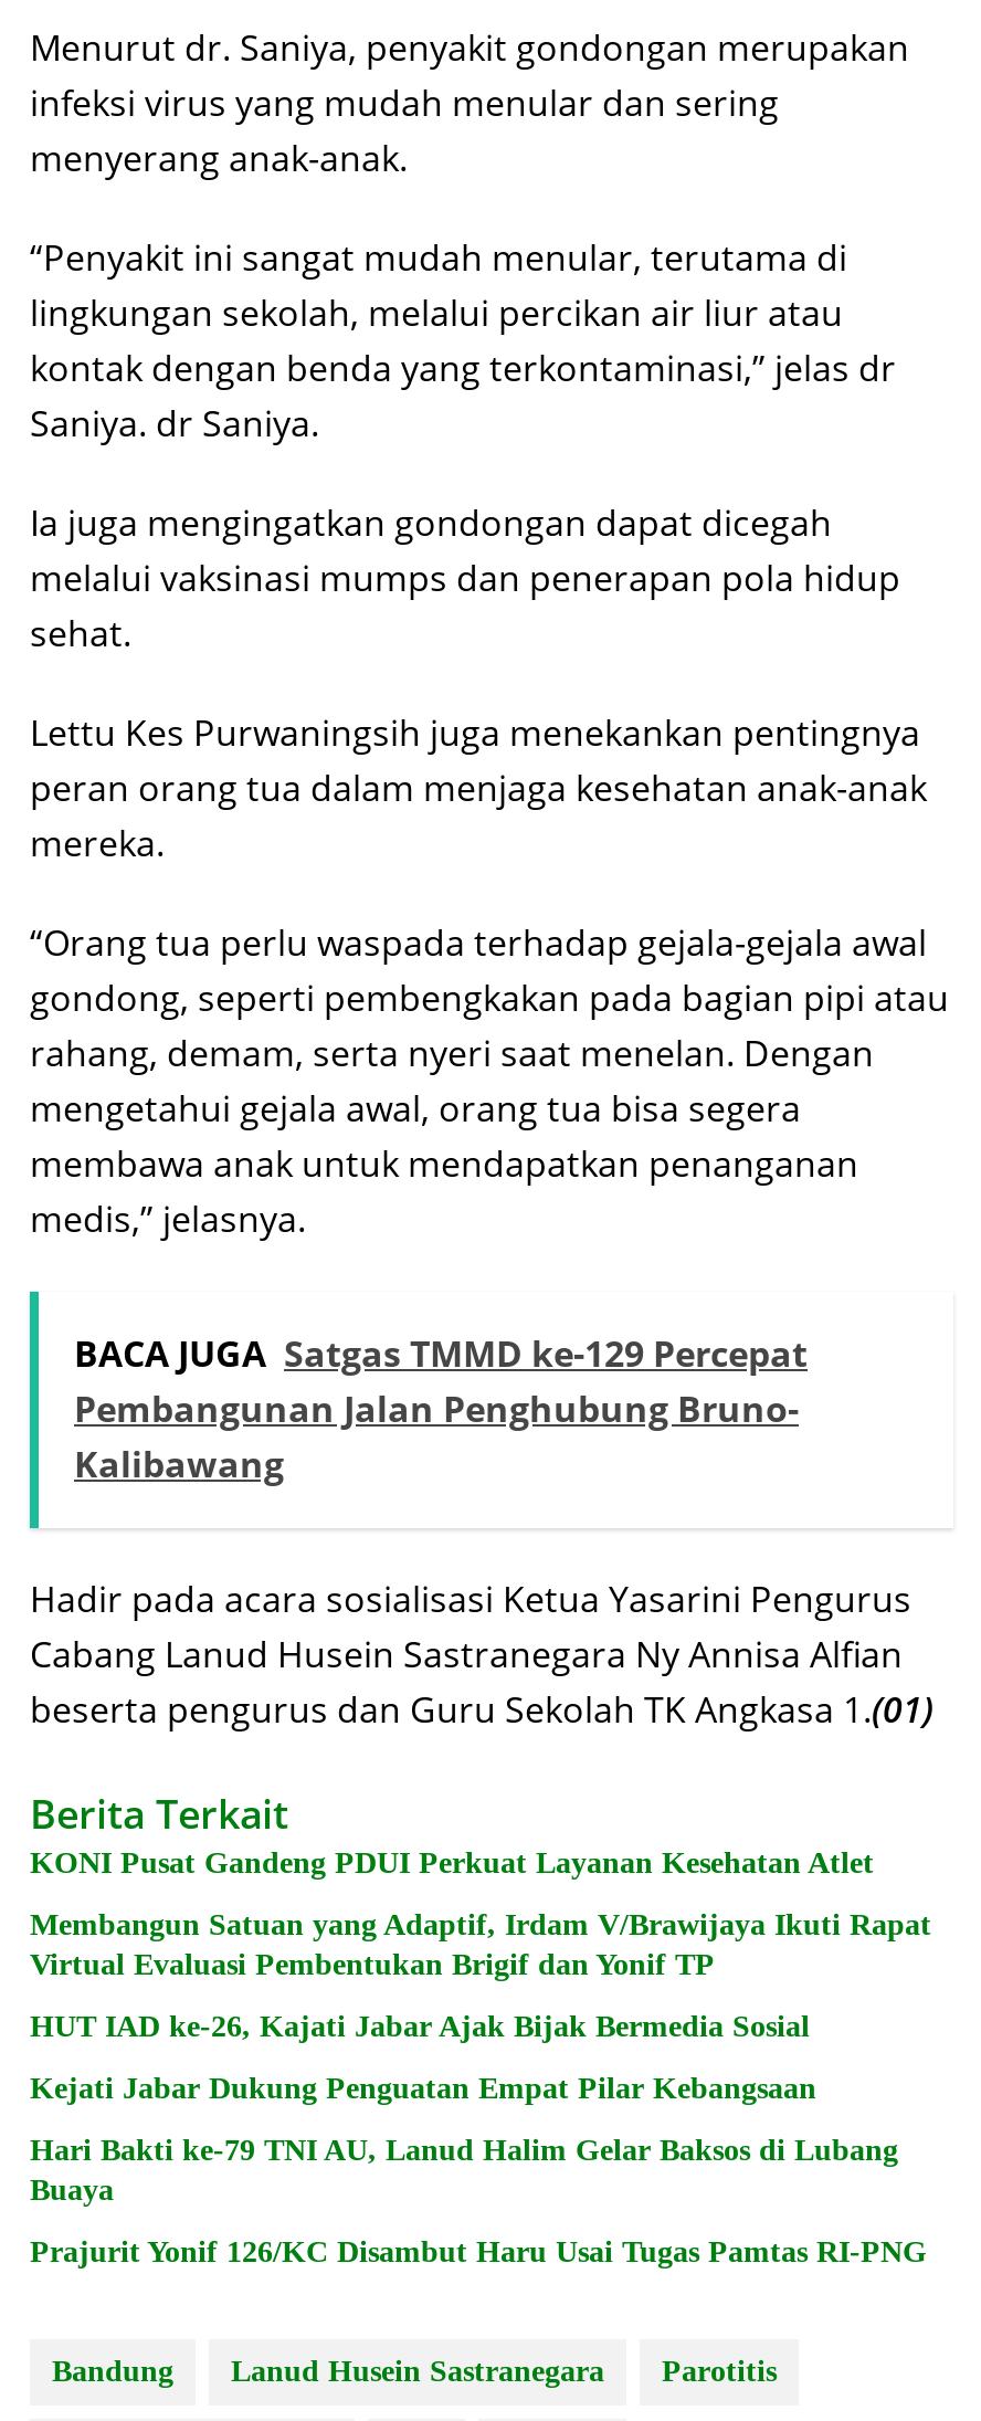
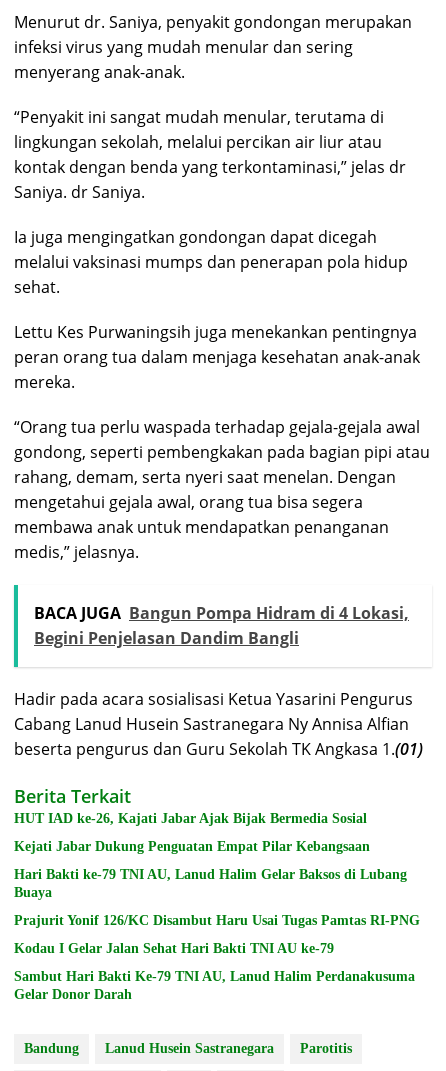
- BACA JUGA Satgas TMMD ke-129 Percepat
- Pembangunan Jalan Penghubung Bruno-
- Kalibawang
+ BACA JUGA Bangun Pompa Hidram di 4 Lokasi,
+ Begini Penjelasan Dandim Bangli

- KONI Pusat Gandeng PDUI Perkuat Layanan Kesehatan Atlet
- Membangun Satuan yang Adaptif, Irdam V/Brawijaya Ikuti Rapat
- Virtual Evaluasi Pembentukan Brigif dan Yonif TP

moved up: HUT IAD ke-26, Kajati Jabar Ajak Bijak Bermedia Sosial | Kejati Jabar Dukung Penguatan Empat Pilar Kebangsaan | Hari Bakti ke-79 TNI AU, Lanud Halim Gelar Baksos di Lubang | Buaya | Prajurit Yonif 126/KC Disambut Haru Usai Tugas Pamtas RI-PNG

+ Kodau I Gelar Jalan Sehat Hari Bakti TNI AU ke-79
+ Sambut Hari Bakti Ke-79 TNI AU, Lanud Halim Perdanakusuma
+ Gelar Donor Darah
